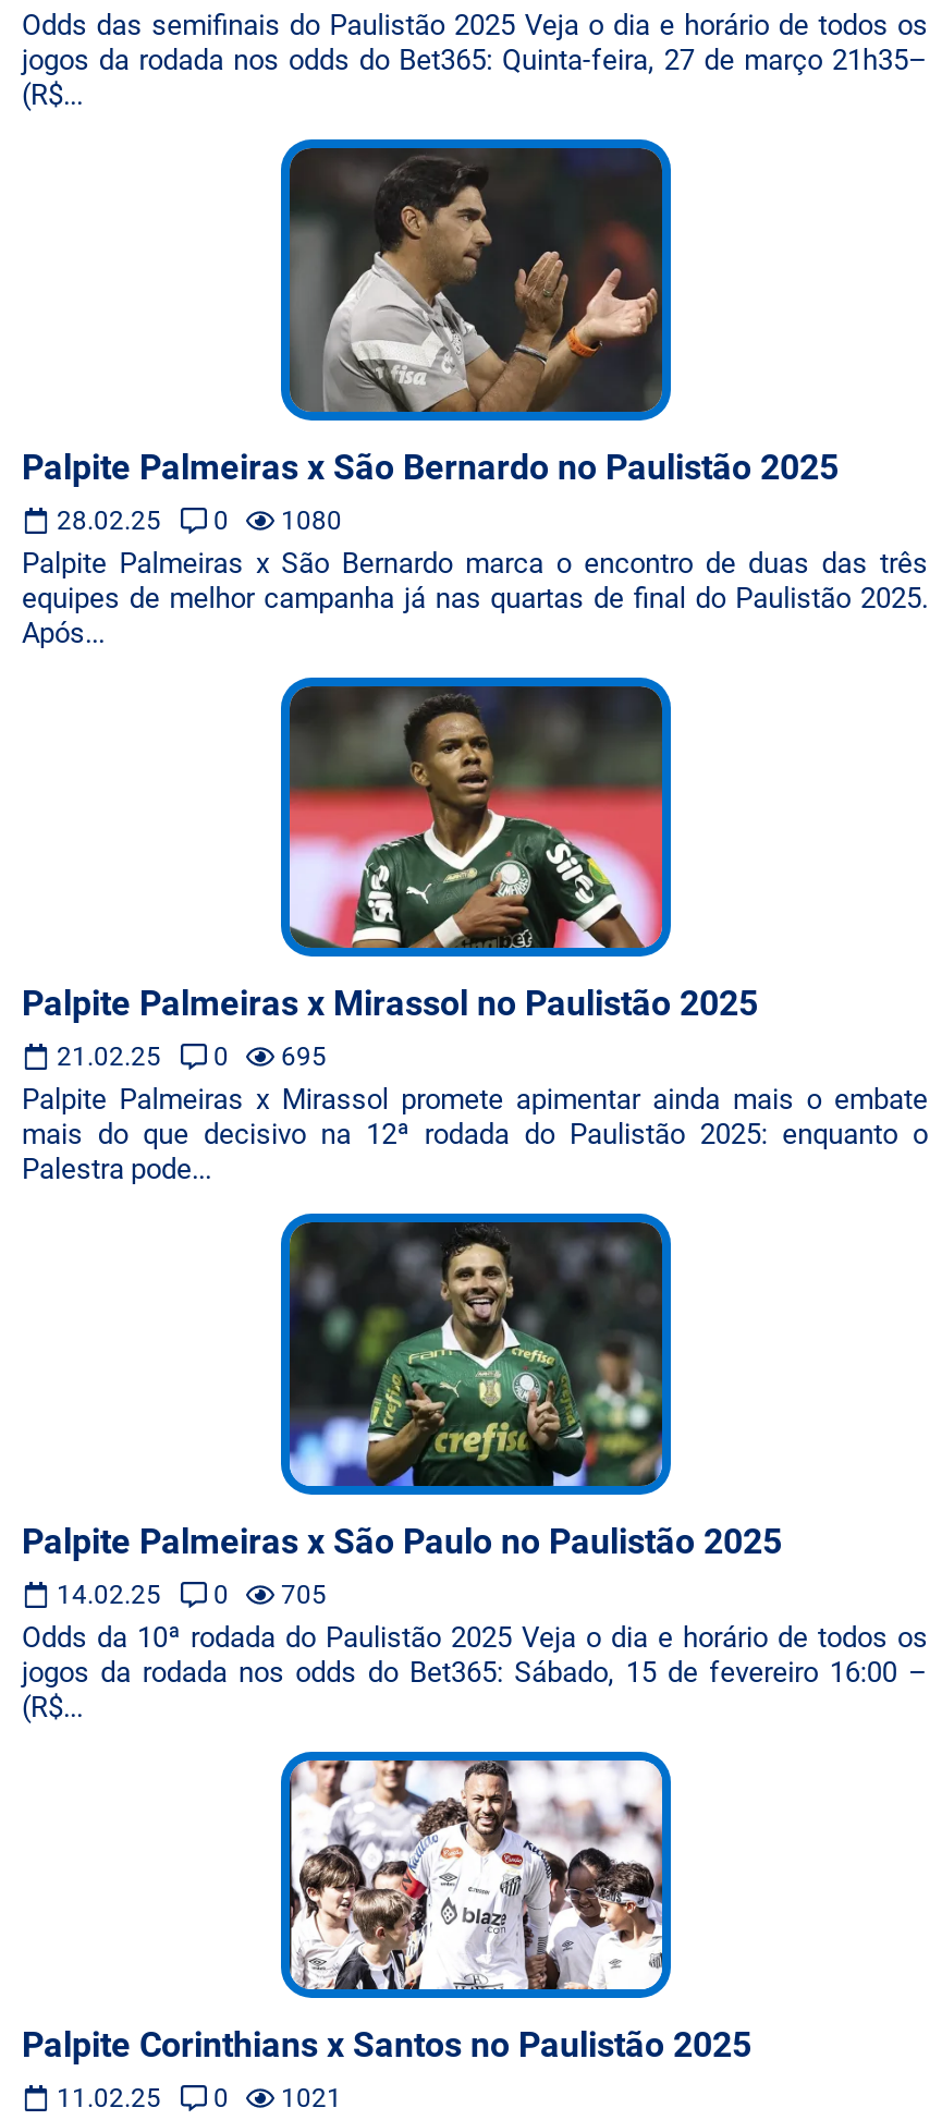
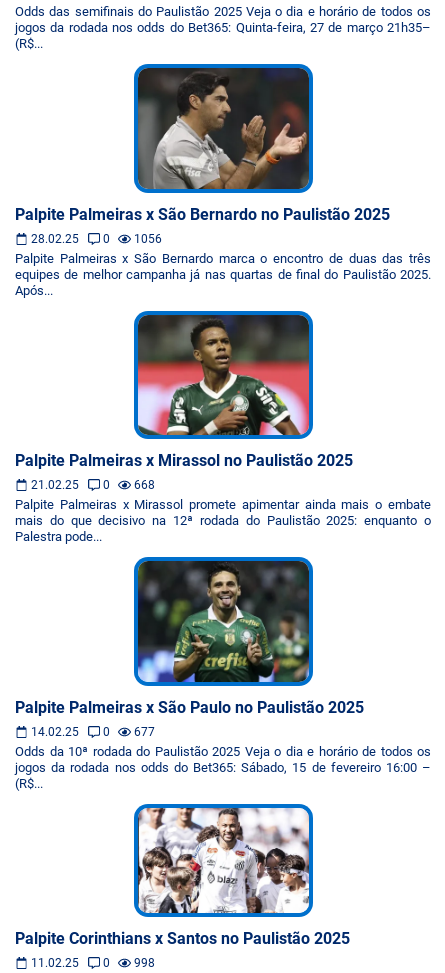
- 28.02.25 0 1080
+ 28.02.25 0 1056

- 21.02.25 0 695
+ 21.02.25 0 668

- 14.02.25 0 705
+ 14.02.25 0 677

- 11.02.25 0 1021
+ 11.02.25 0 998
